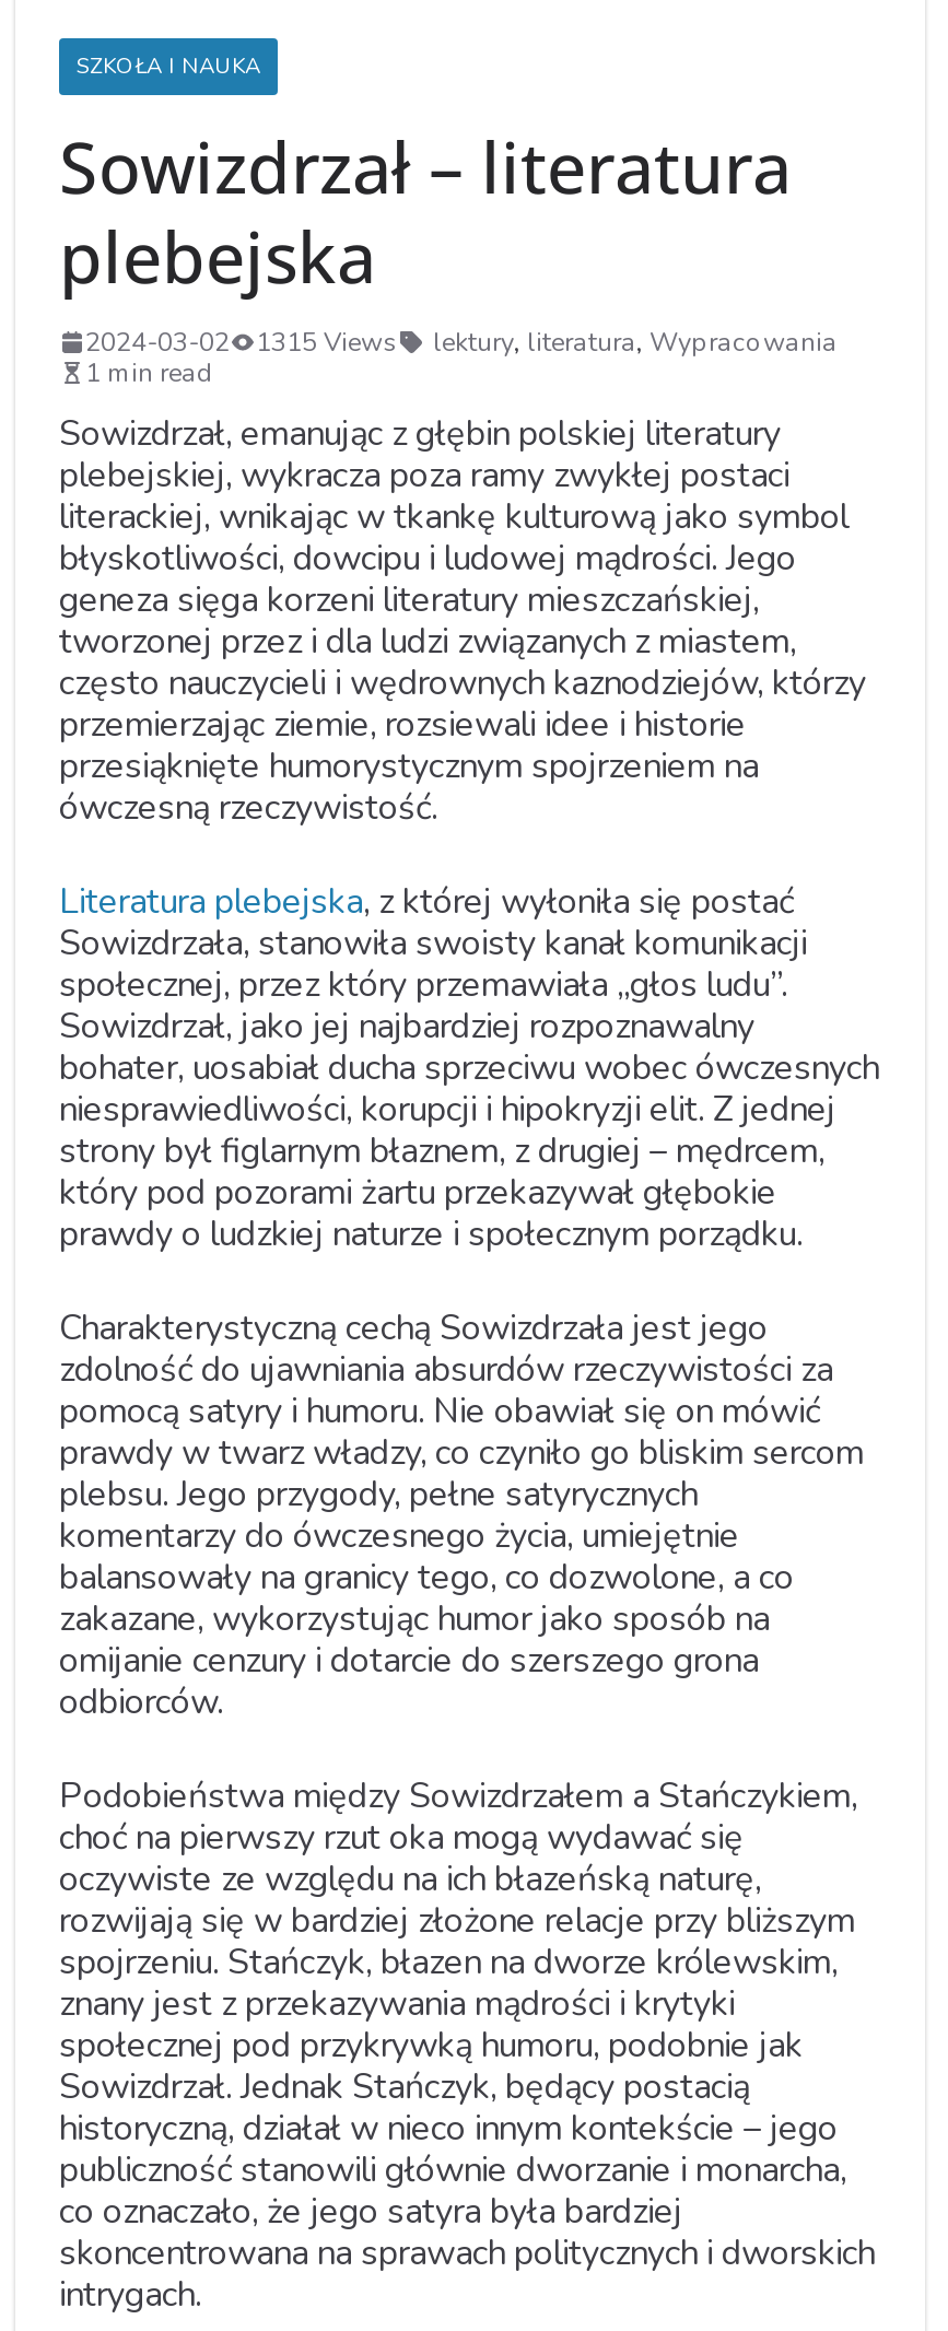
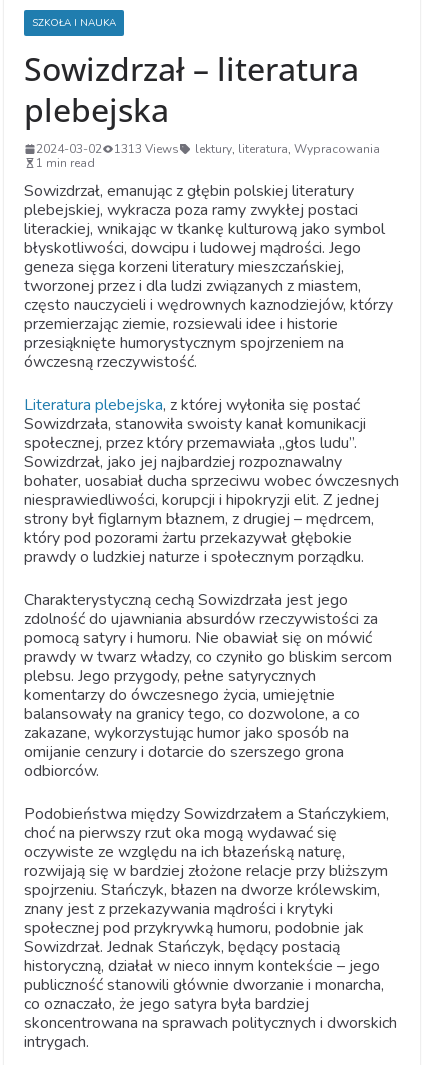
- 2024-03-02 1315 Views lektury, literatura, Wypracowania
+ 2024-03-02 1313 Views lektury, literatura, Wypracowania
